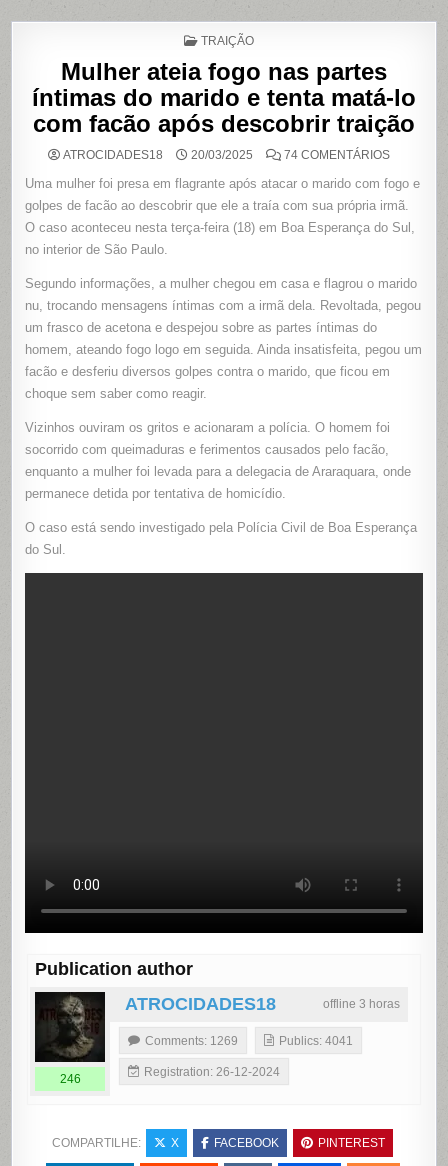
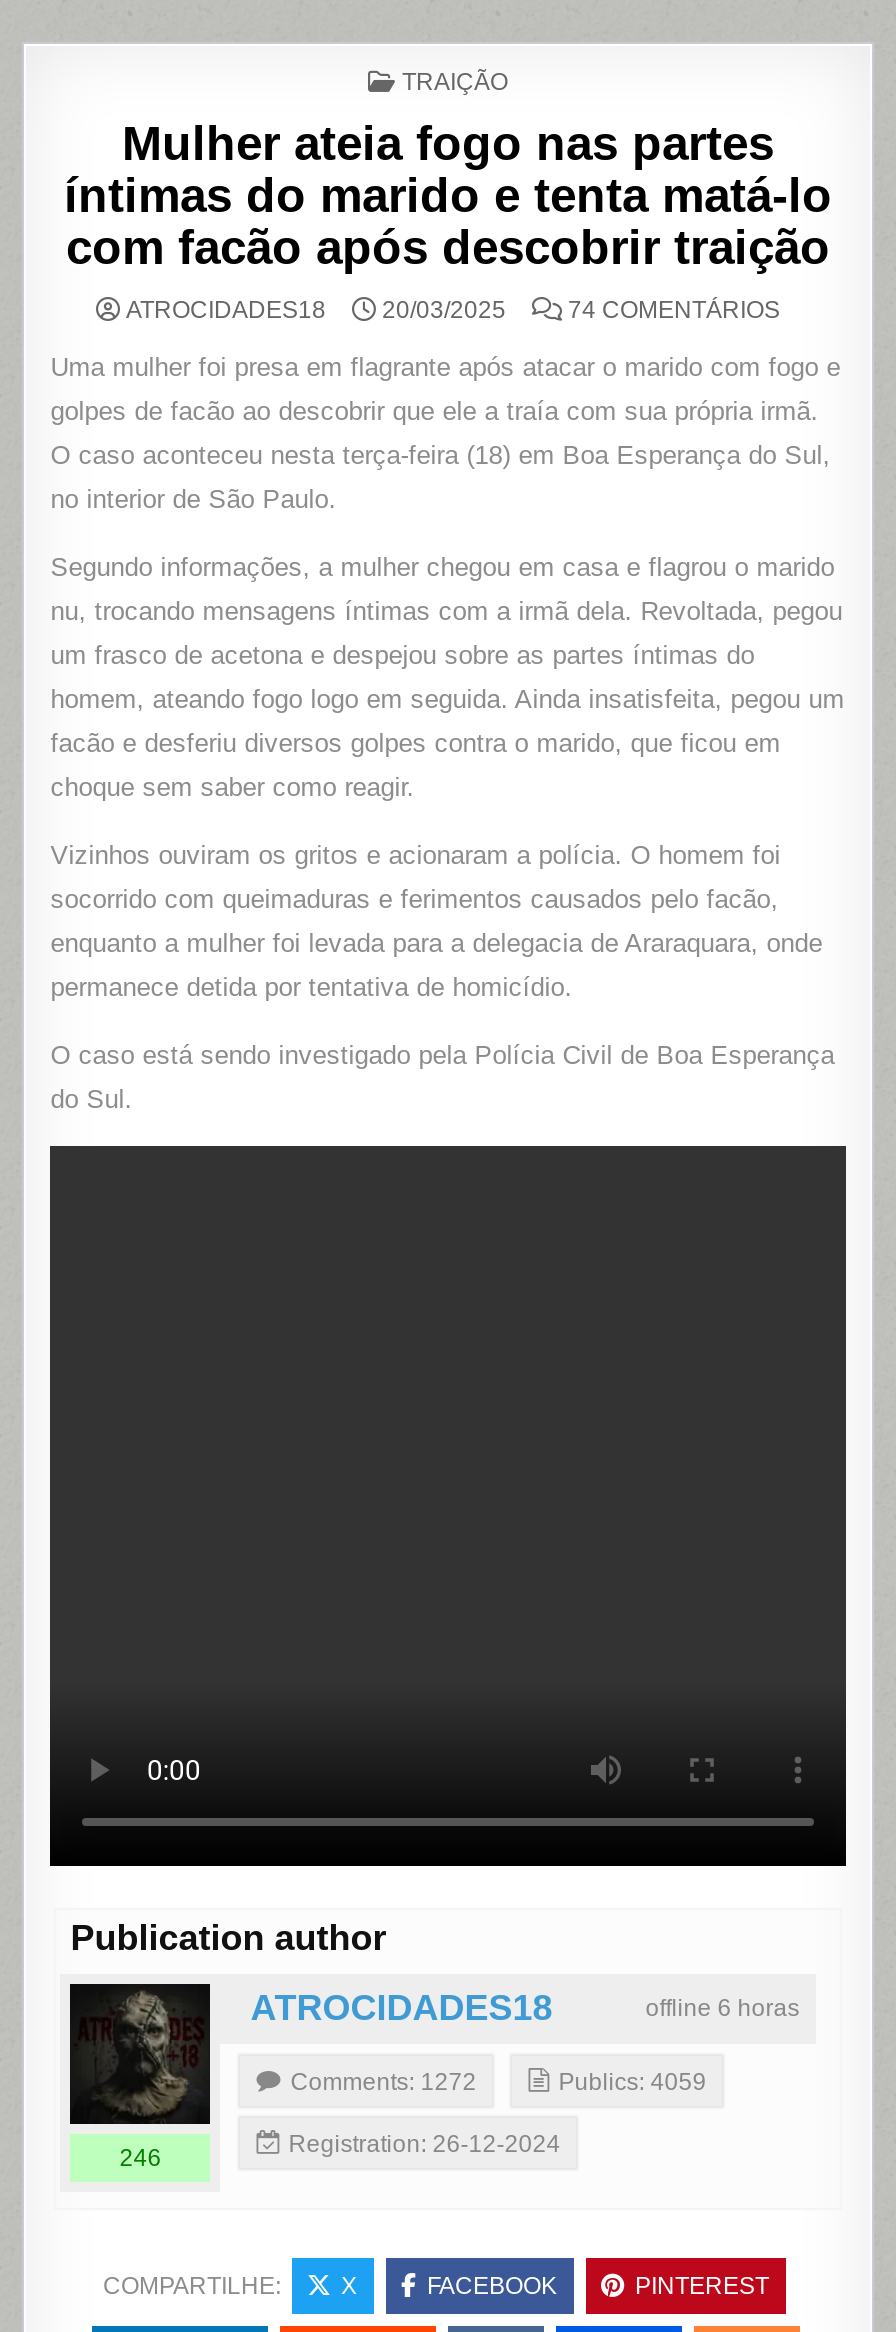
- offline 3 horas
+ offline 6 horas

- Comments: 1269
+ Comments: 1272

- Publics: 4041
+ Publics: 4059
